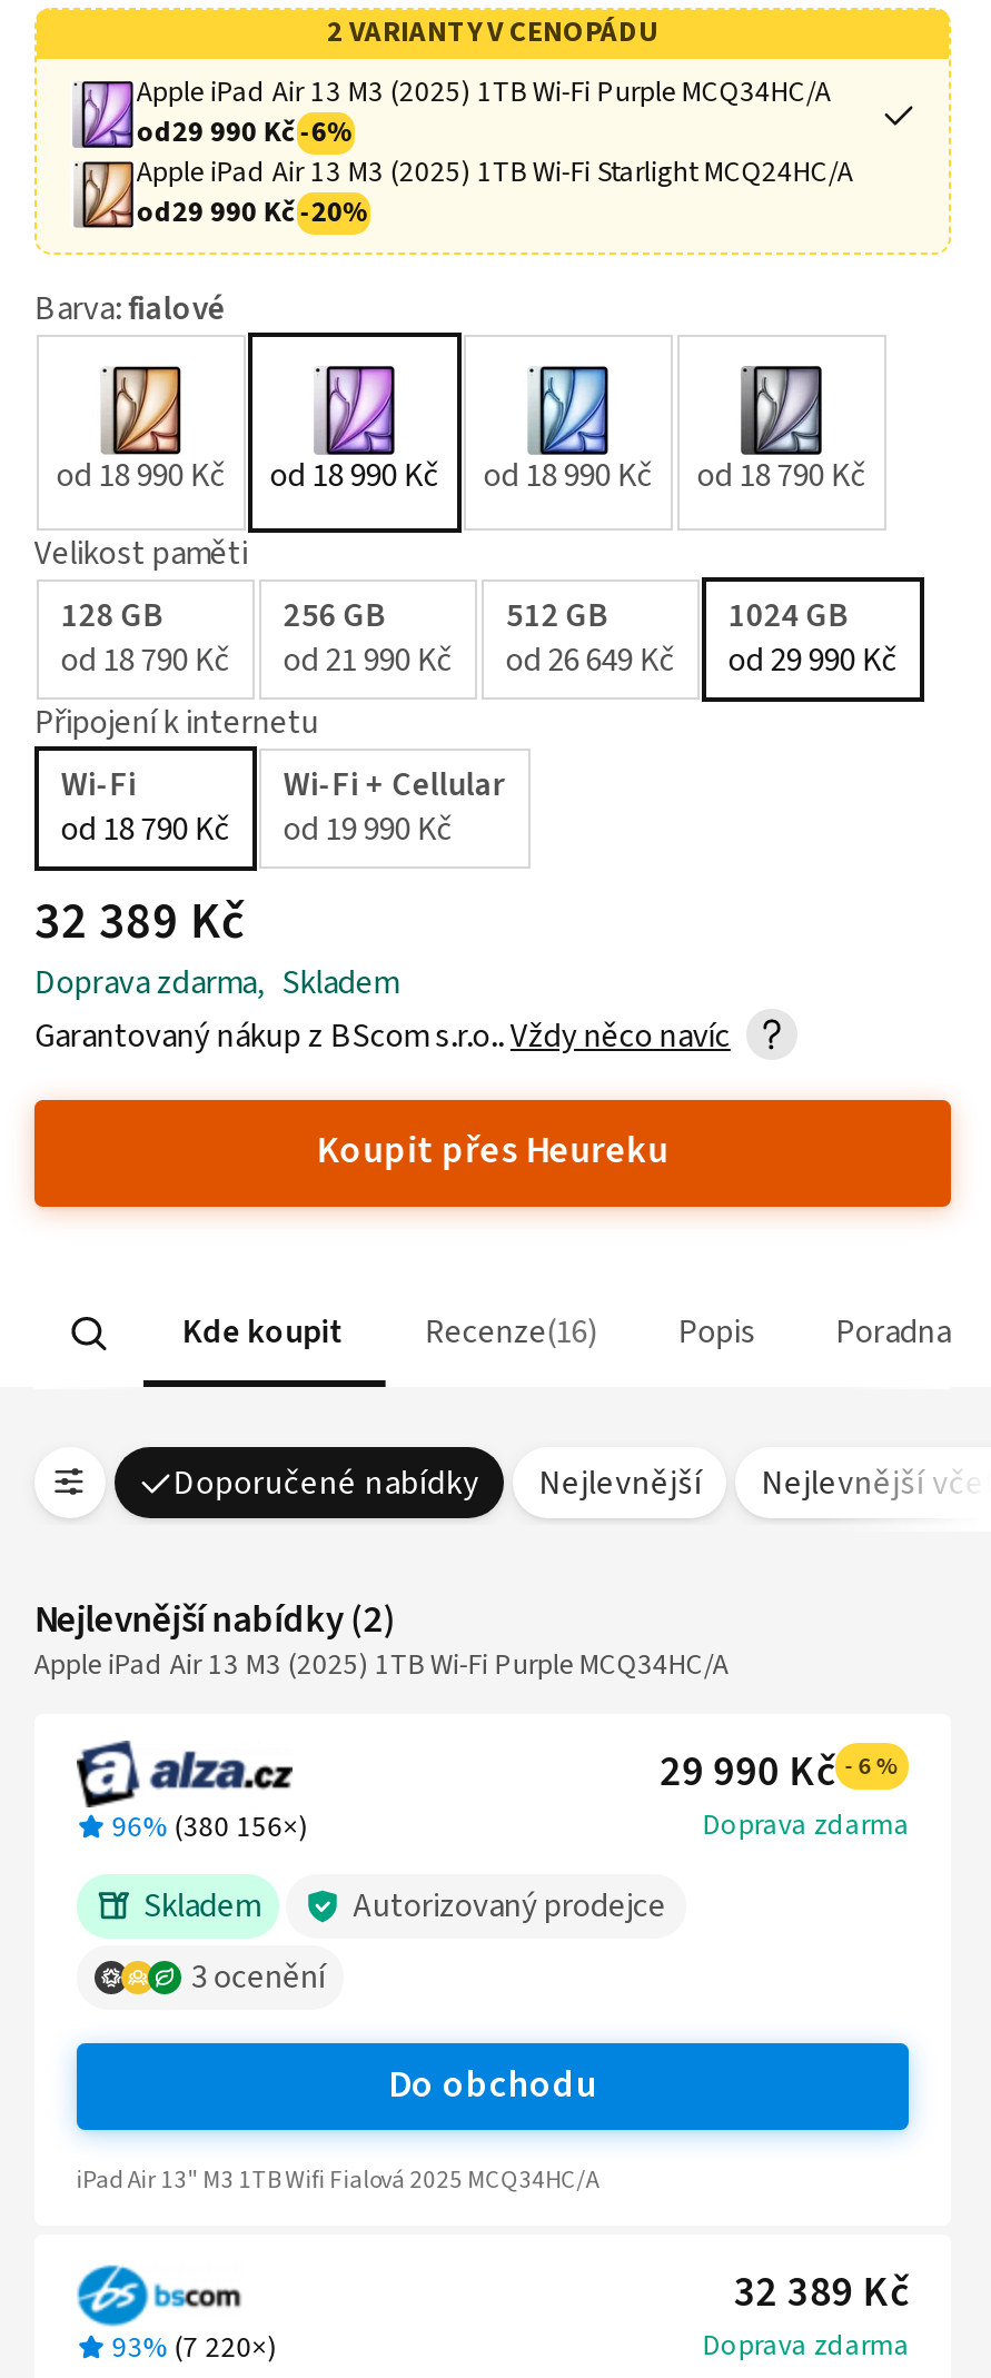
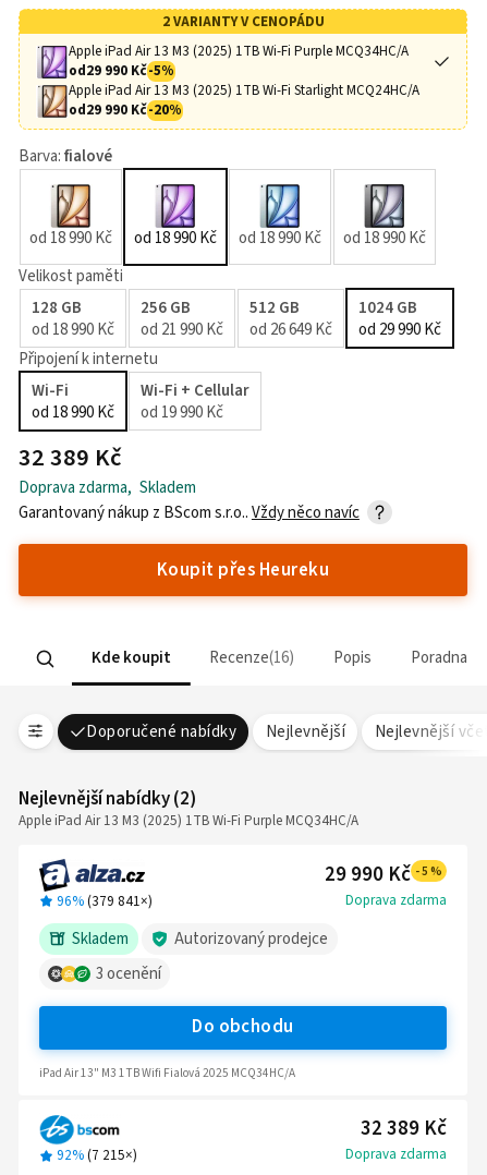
- od29 990 Kč -6%
+ od29 990 Kč -5%

- od 18 990 Kč od 18 990 Kč od 18 990 Kč od 18 790 Kč
+ od 18 990 Kč od 18 990 Kč od 18 990 Kč od 18 990 Kč

- od 18 790 Kč od 21 990 Kč od 26 649 Kč od 29 990 Kč
+ od 18 990 Kč od 21 990 Kč od 26 649 Kč od 29 990 Kč

- od 18 790 Kč od 19 990 Kč
+ od 18 990 Kč od 19 990 Kč

- 29 990 Kč -6%
+ 29 990 Kč -5%

- 96% (380 156×)
+ 96% (379 841×)

- 93% (7 220×)
+ 92% (7 215×)
